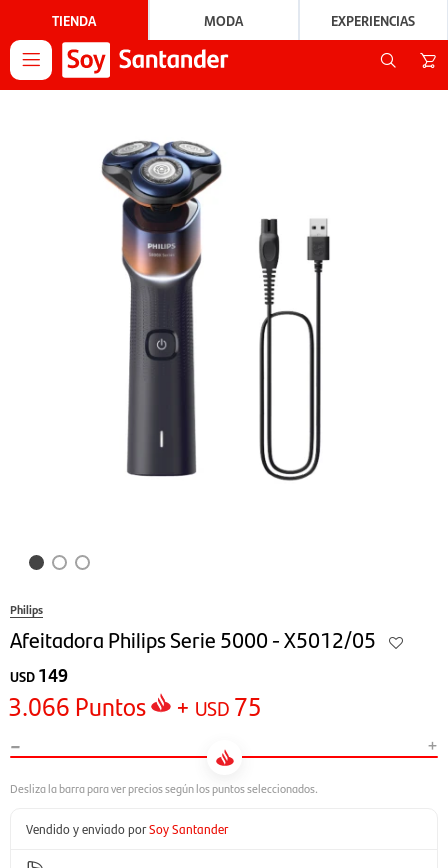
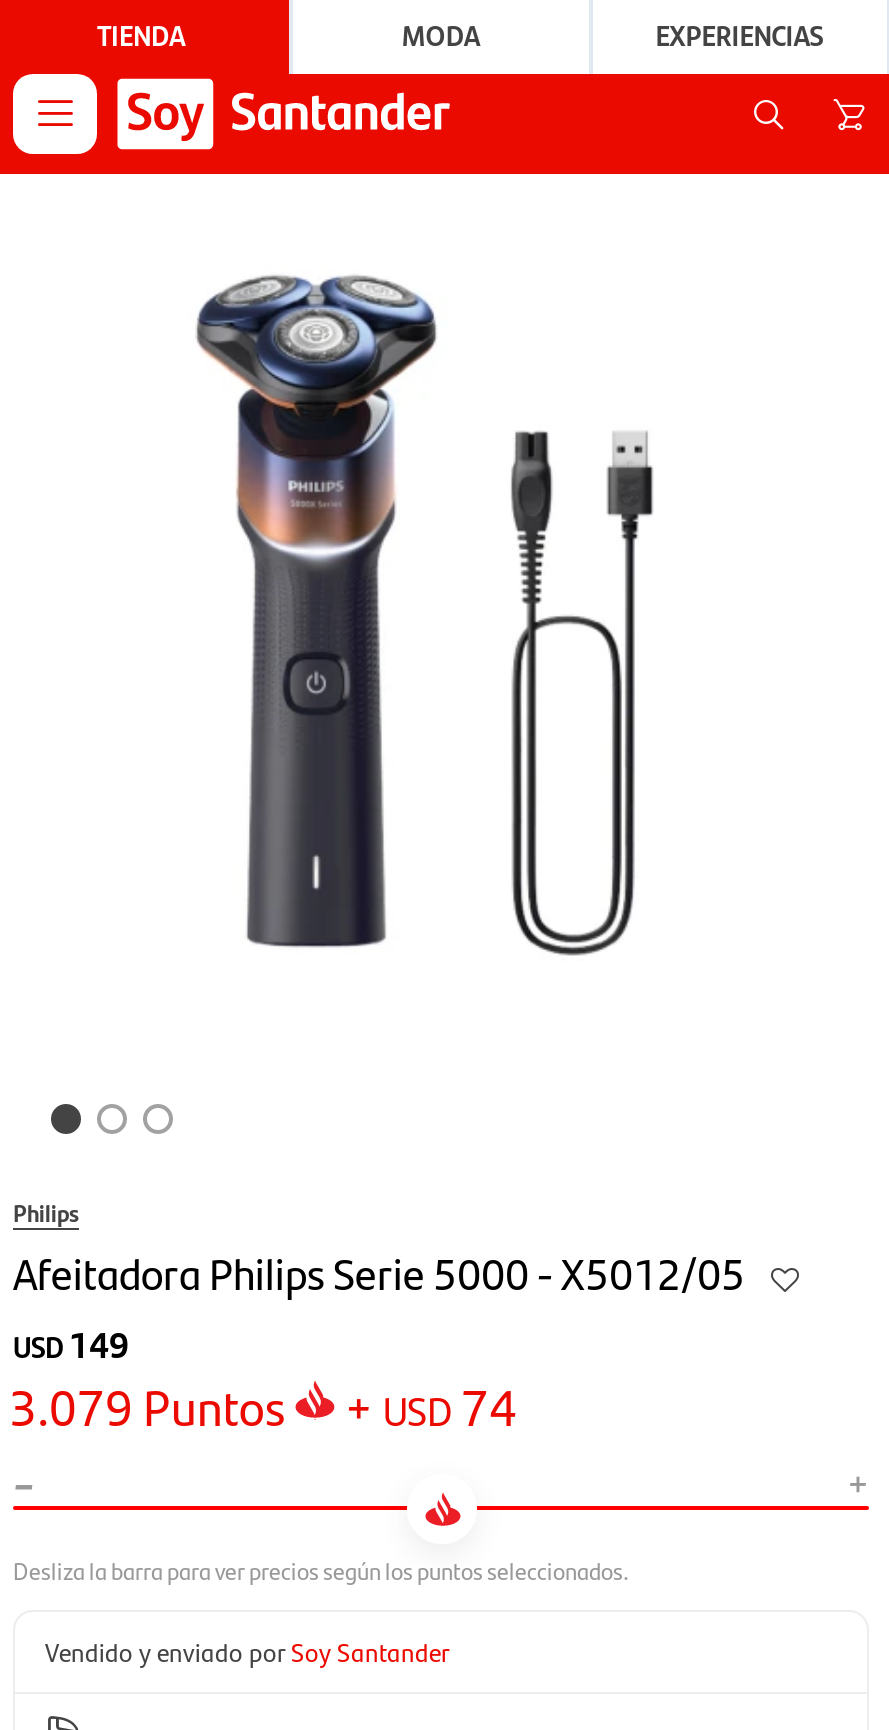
- 3.066 Puntos
+ 3.079 Puntos

- + USD 75
+ + USD 74
